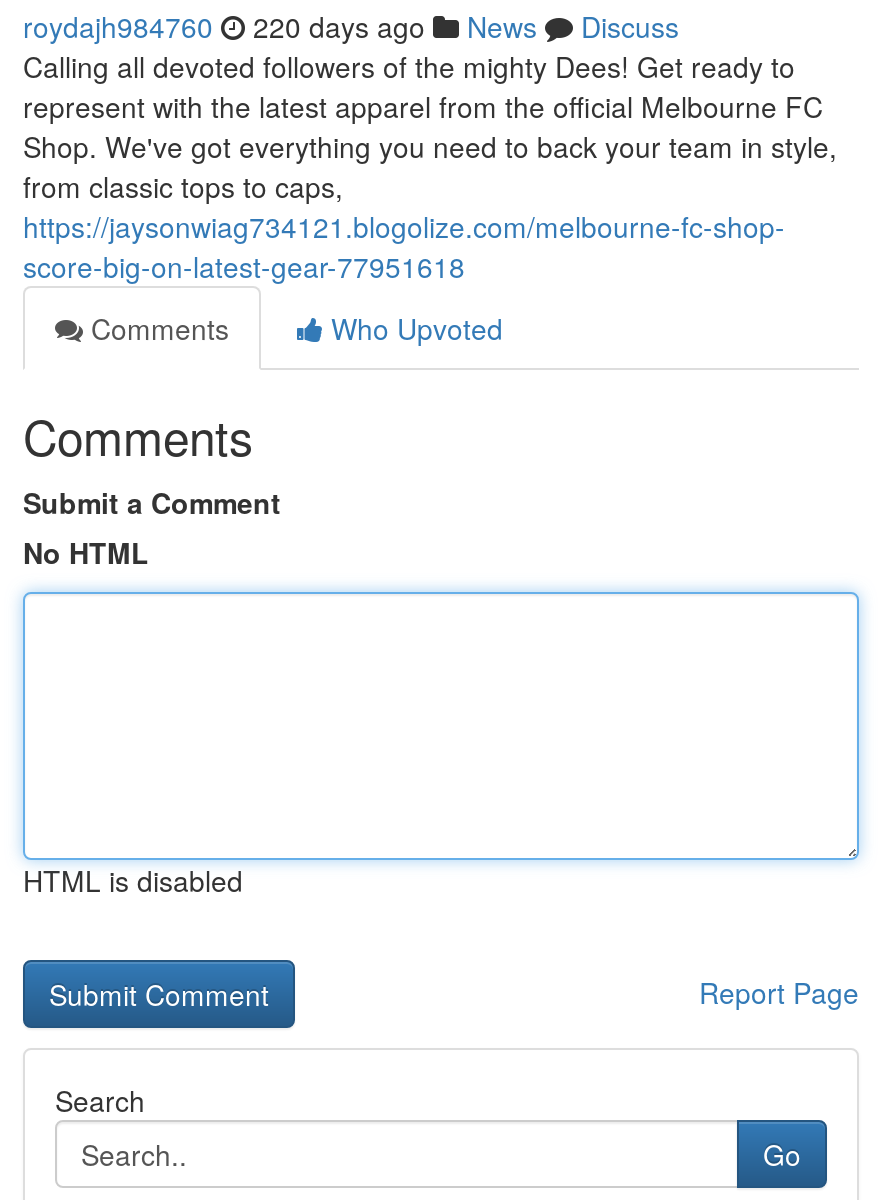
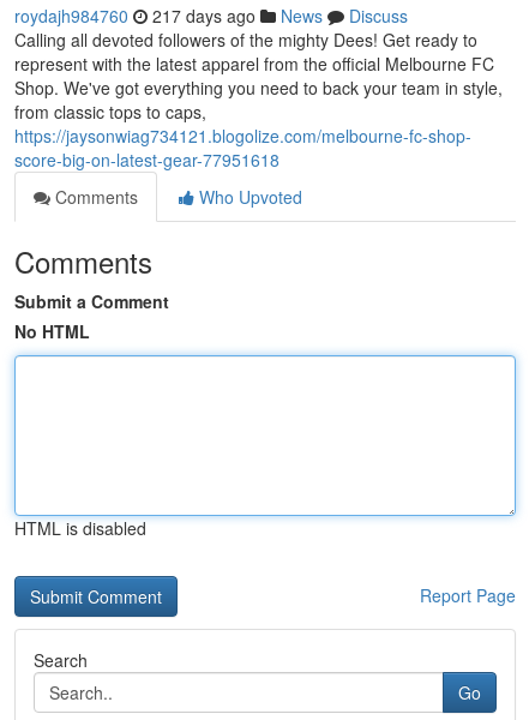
- roydajh984760 220 days ago News Discuss
+ roydajh984760 217 days ago News Discuss
